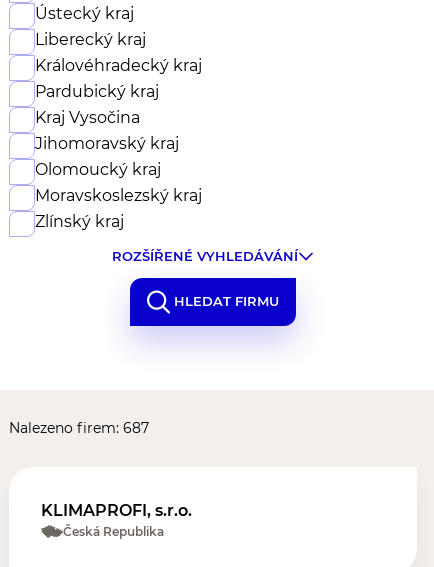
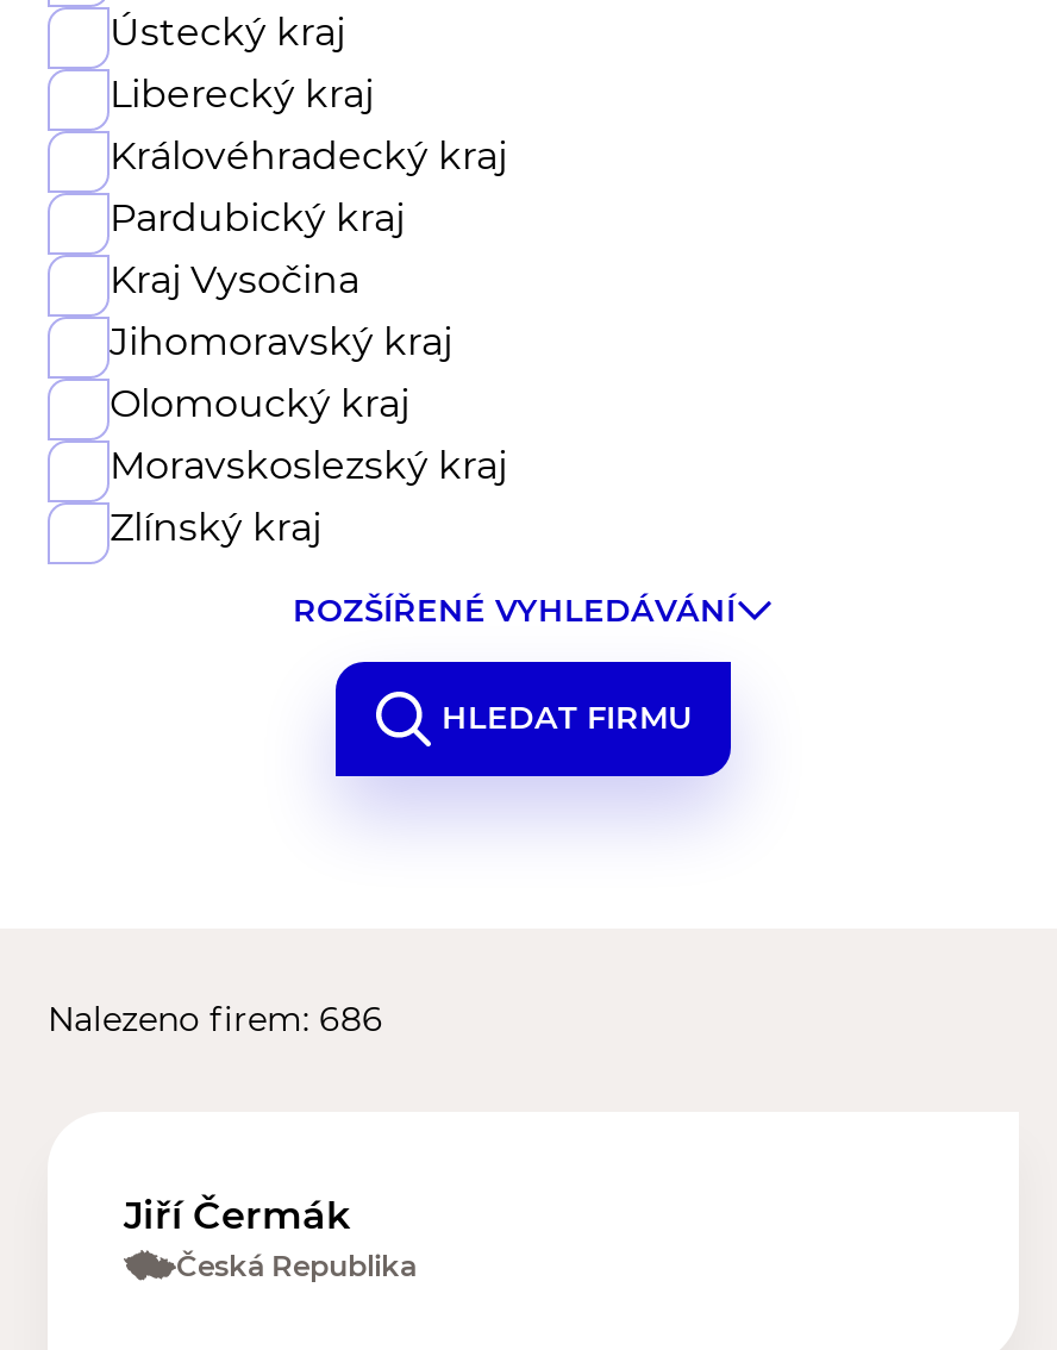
- Nalezeno firem: 687
+ Nalezeno firem: 686

- KLIMAPROFI, s.r.o.
+ Jiří Čermák
